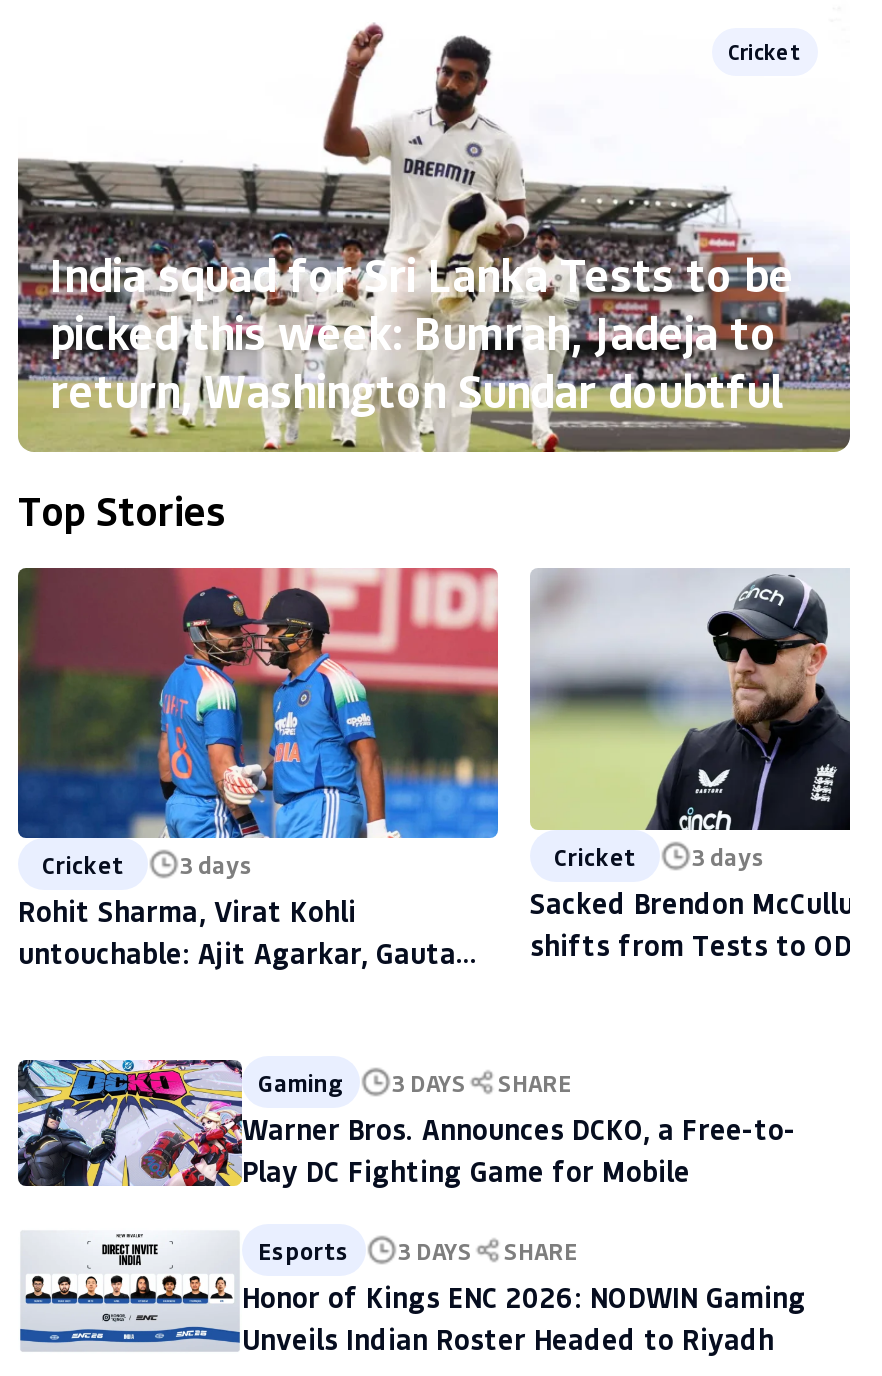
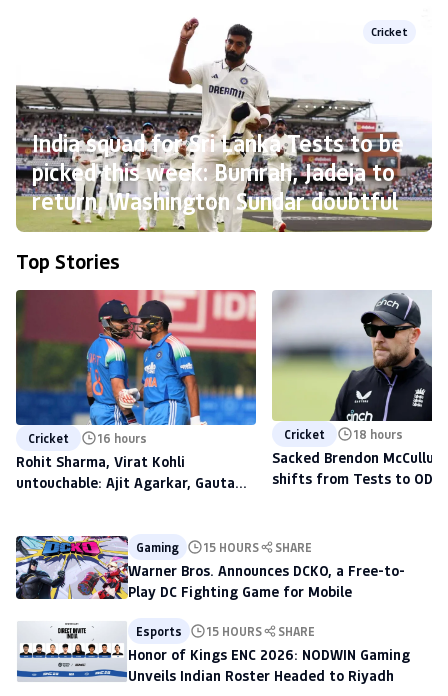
- Cricket 3 days
+ Cricket 16 hours

- Cricket 3 days
+ Cricket 18 hours

- Gaming 3 DAYS SHARE
+ Gaming 15 HOURS SHARE

- Esports 3 DAYS SHARE
+ Esports 15 HOURS SHARE
